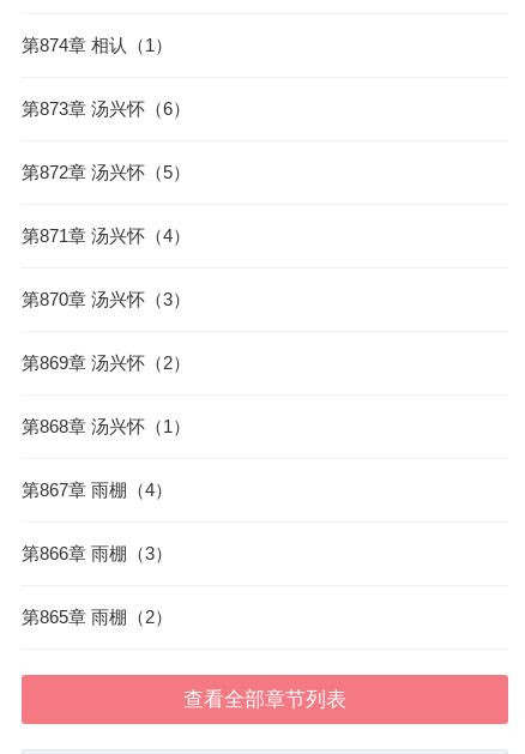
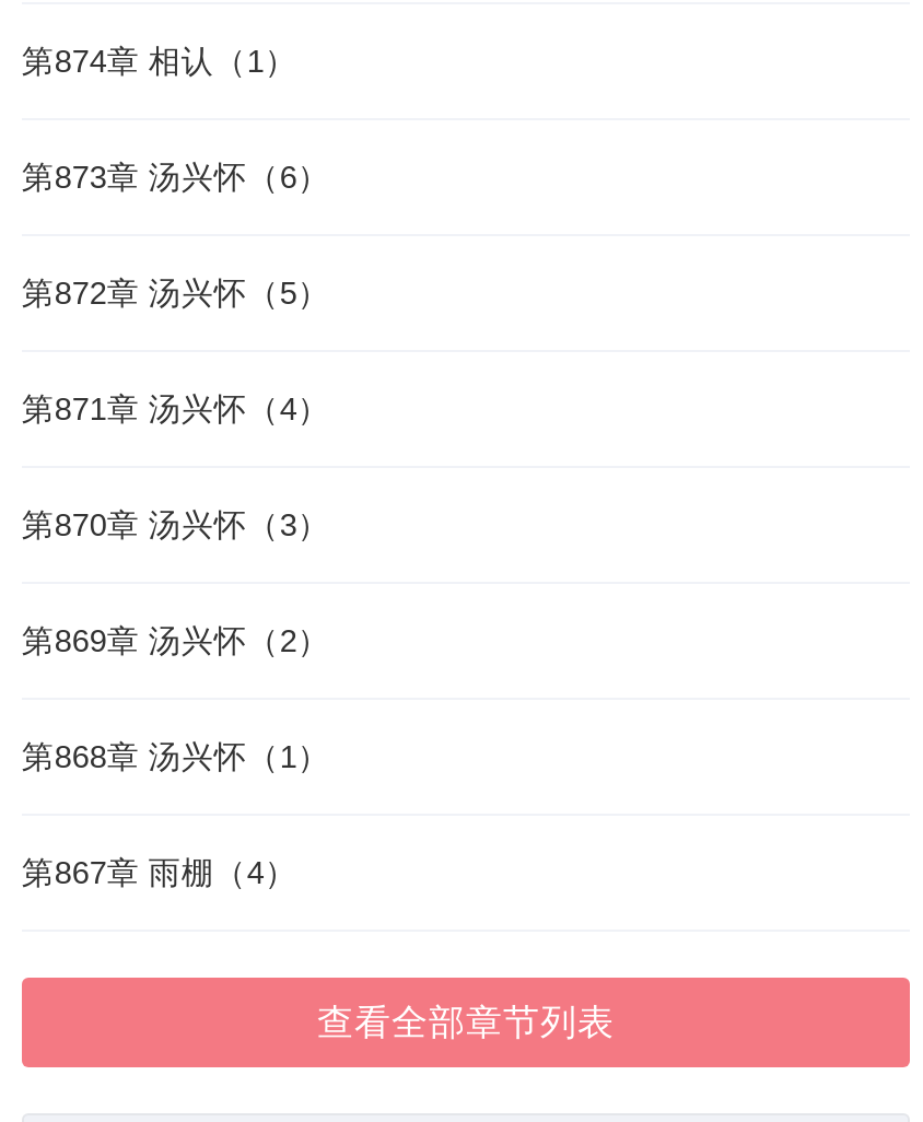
- 第866章 雨棚（3）
- 第865章 雨棚（2）
